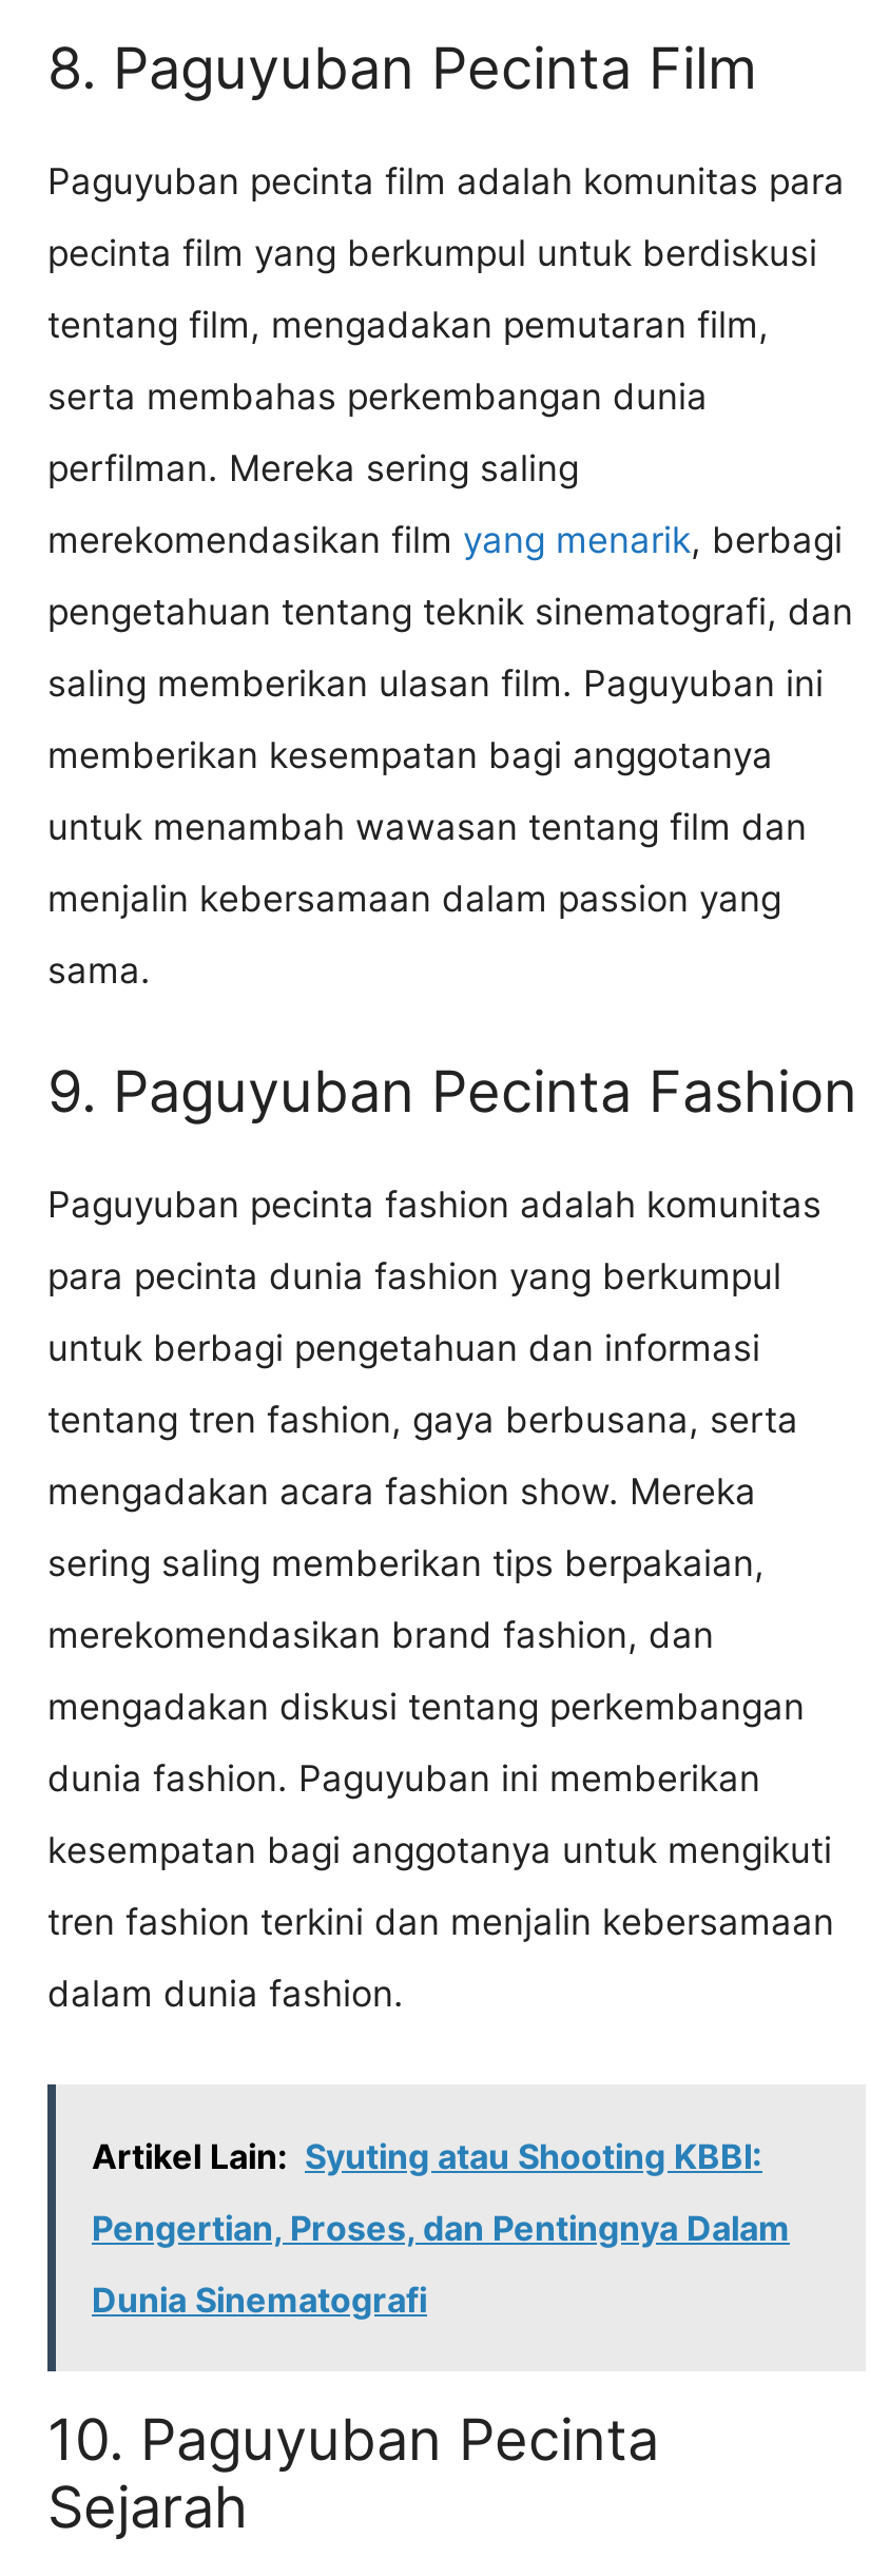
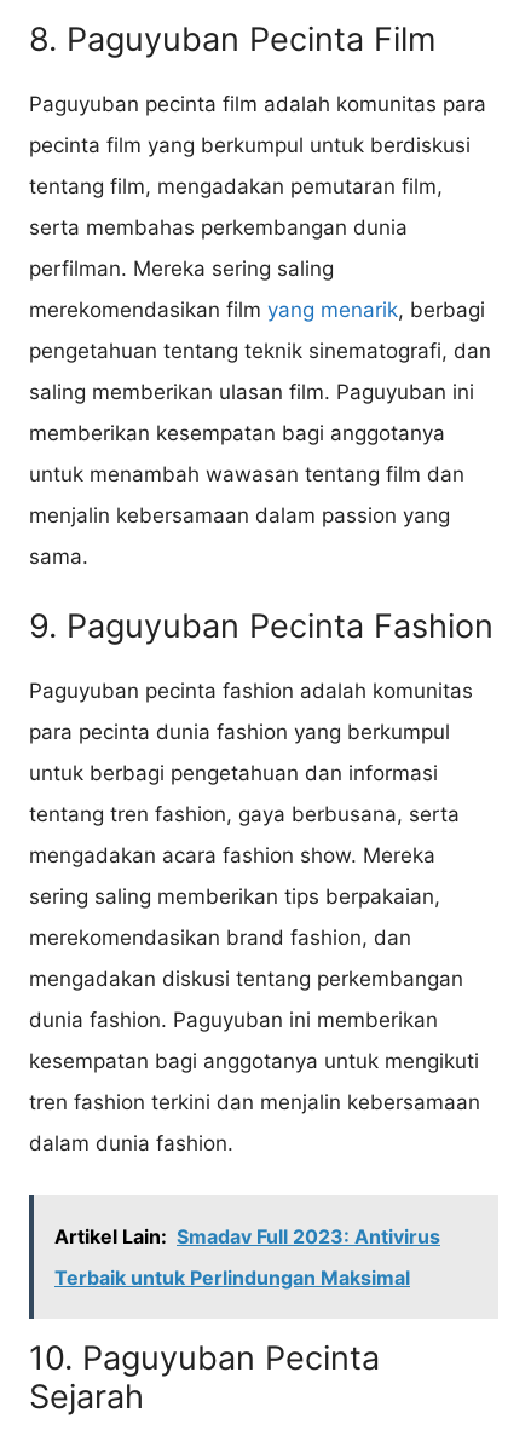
- Artikel Lain: Syuting atau Shooting KBBI:
- Pengertian, Proses, dan Pentingnya Dalam
- Dunia Sinematografi
+ Artikel Lain: Smadav Full 2023: Antivirus
+ Terbaik untuk Perlindungan Maksimal
